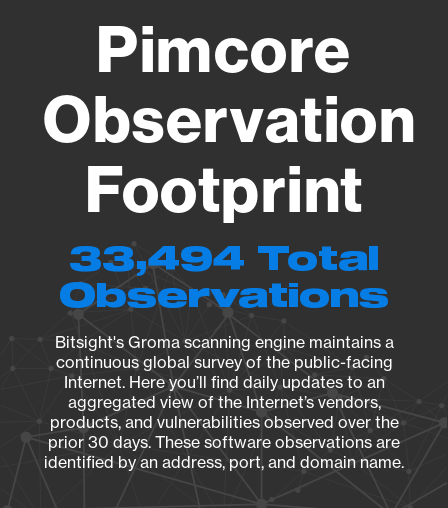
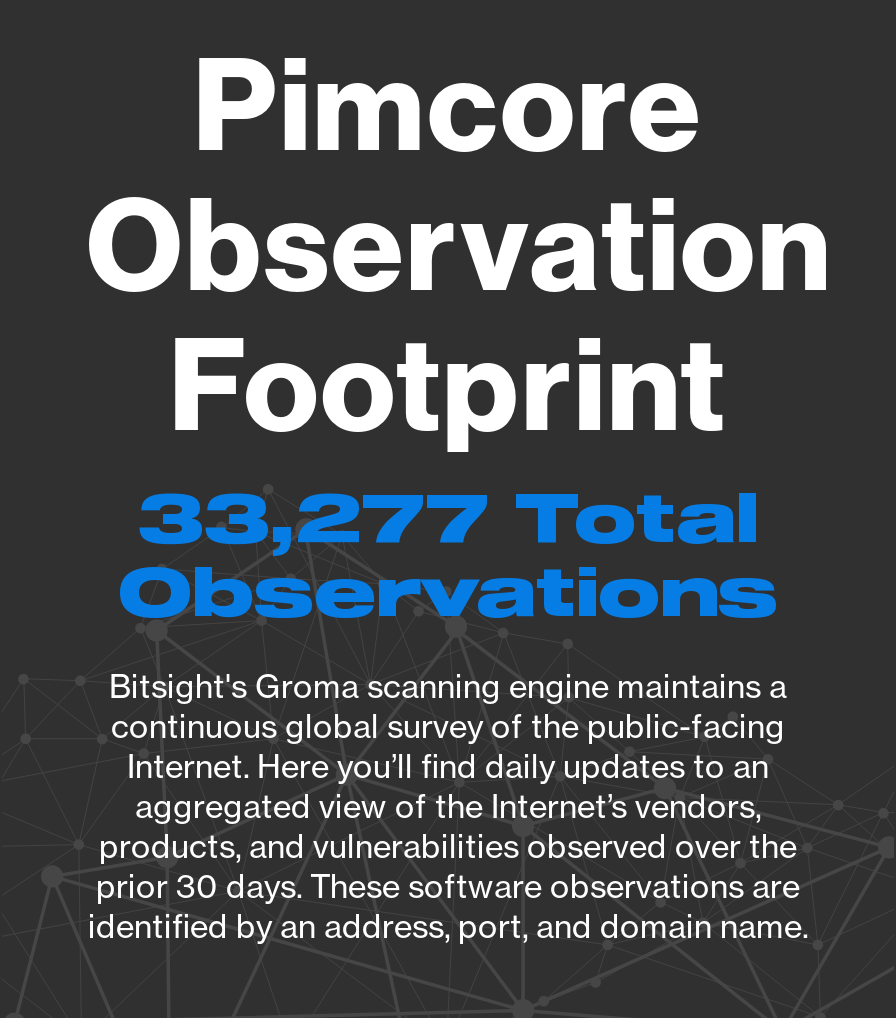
- 33,494 Total
+ 33,277 Total
